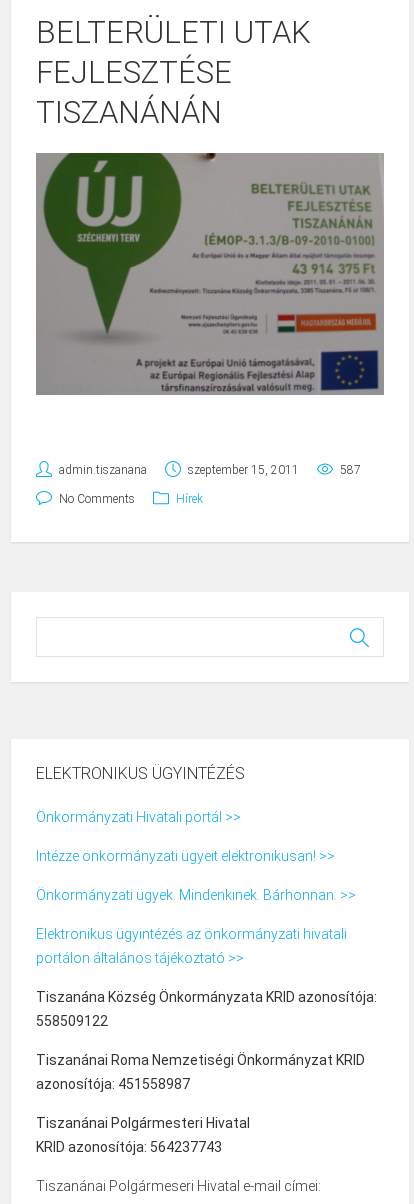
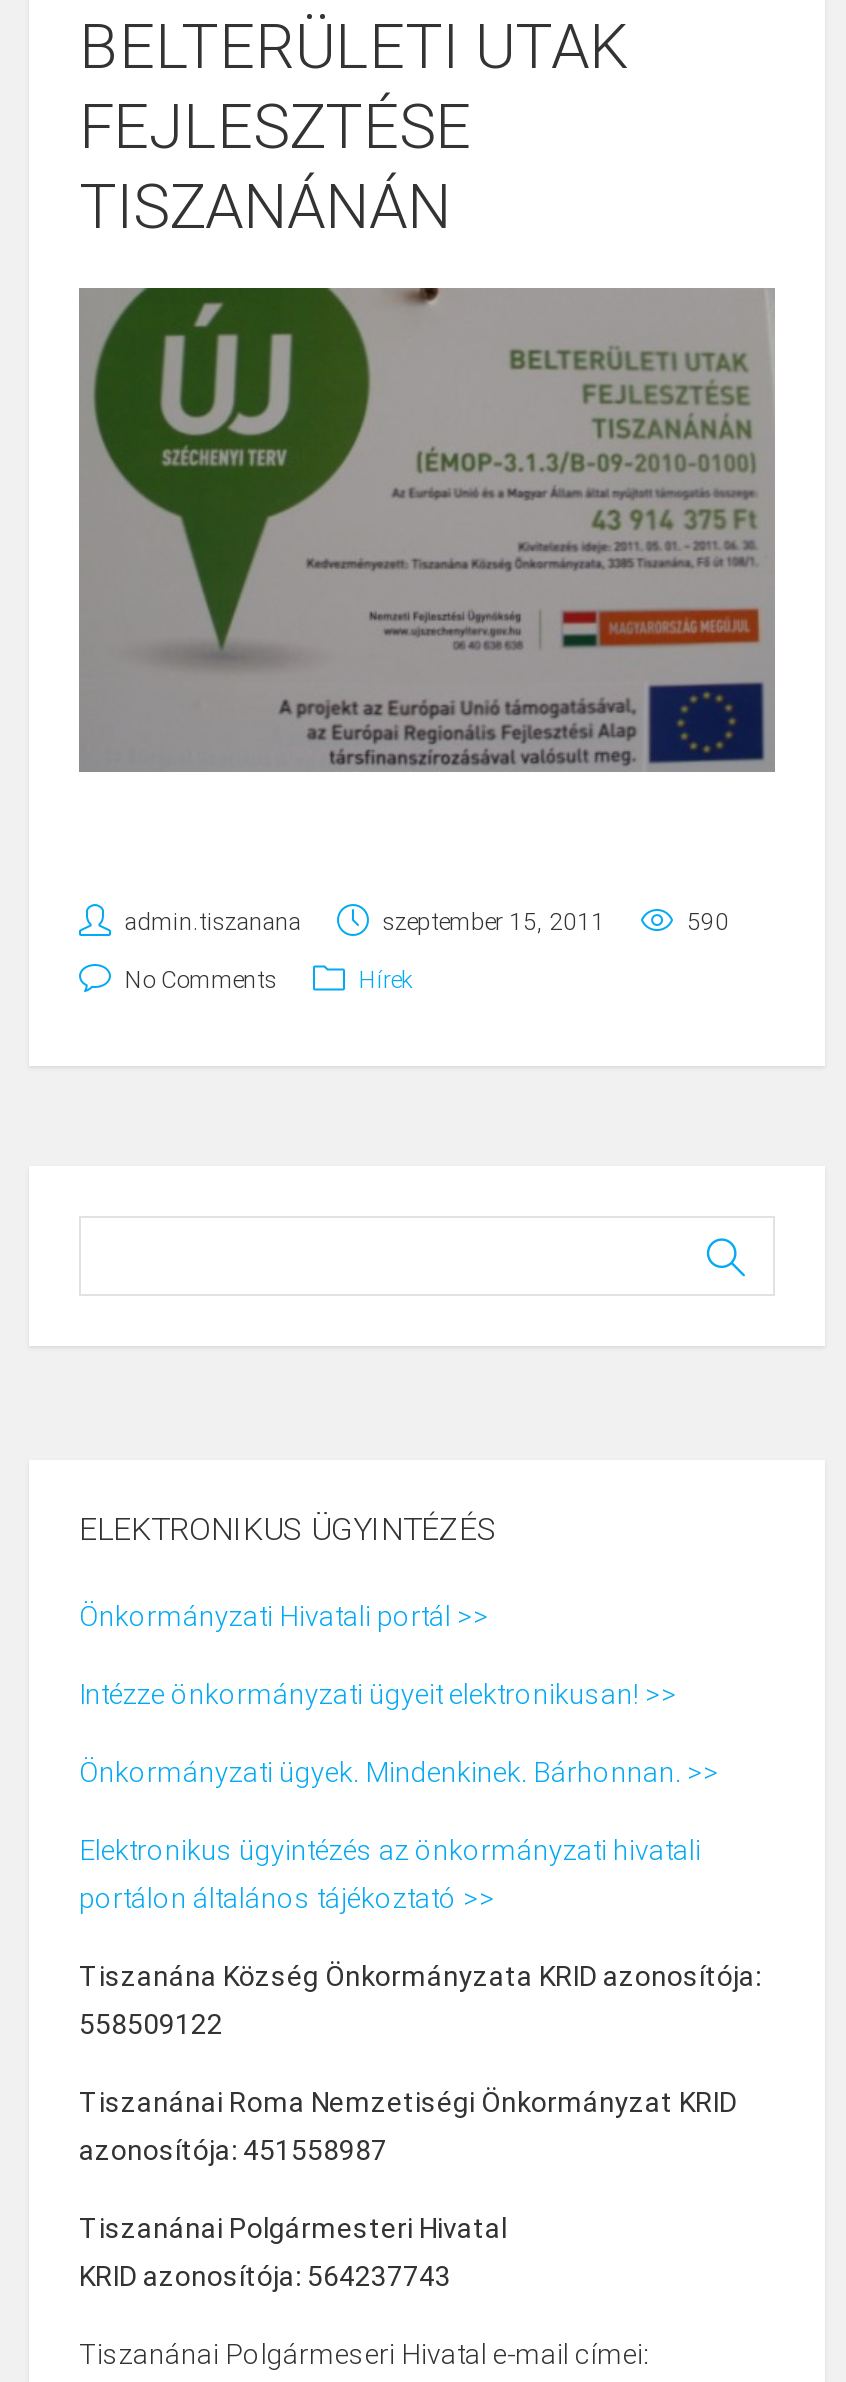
- 587
+ 590
